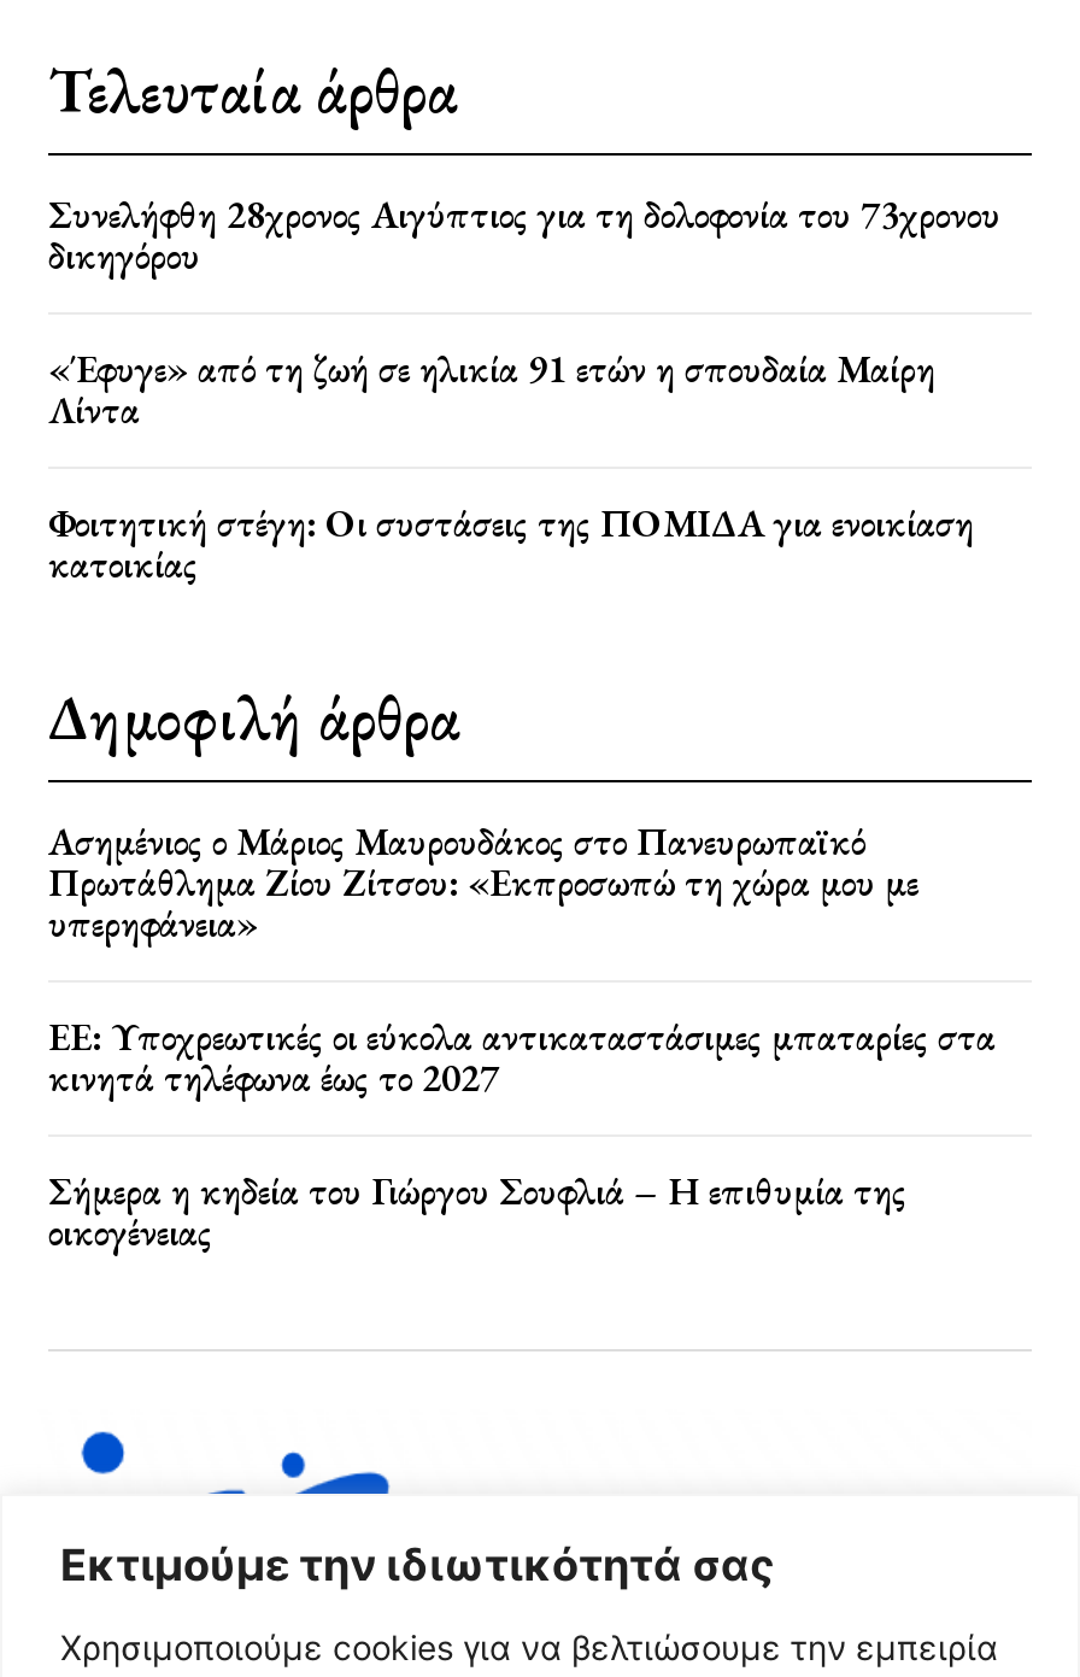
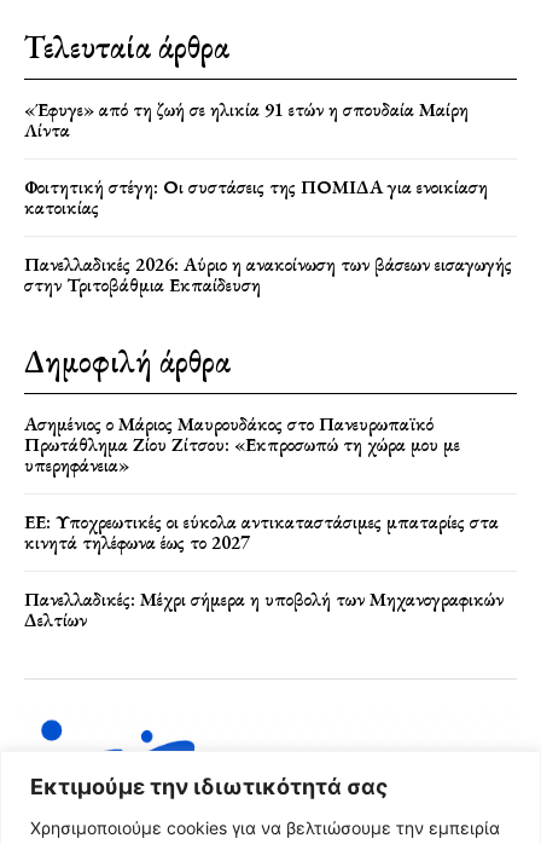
- Συνελήφθη 28χρονος Αιγύπτιος για τη δολοφονία του 73χρονου
- δικηγόρου

moved up: «Έφυγε» από τη ζωή σε ηλικία 91 ετών η σπουδαία Μαίρη | Λίντα | Φοιτητική στέγη: Οι συστάσεις της ΠΟΜΙΔΑ για ενοικίαση | κατοικίας

+ Πανελλαδικές 2026: Αύριο η ανακοίνωση των βάσεων εισαγωγής
+ στην Τριτοβάθμια Εκπαίδευση

- Σήμερα η κηδεία του Γιώργου Σουφλιά – Η επιθυμία της
- οικογένειας
+ Πανελλαδικές: Μέχρι σήμερα η υποβολή των Μηχανογραφικών
+ Δελτίων
